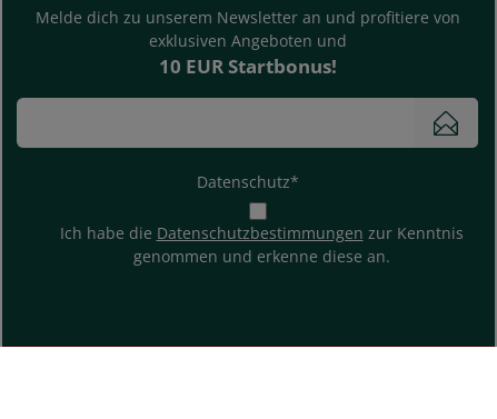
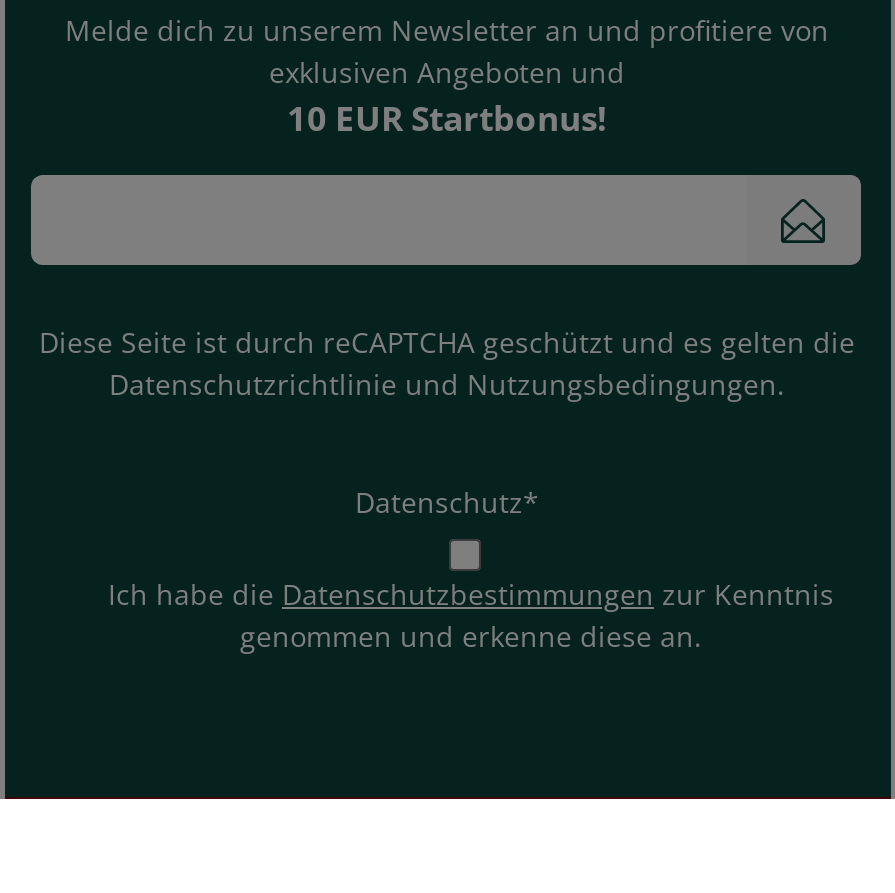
+ Diese Seite ist durch reCAPTCHA geschützt und es gelten die
+ Datenschutzrichtlinie und Nutzungsbedingungen.
